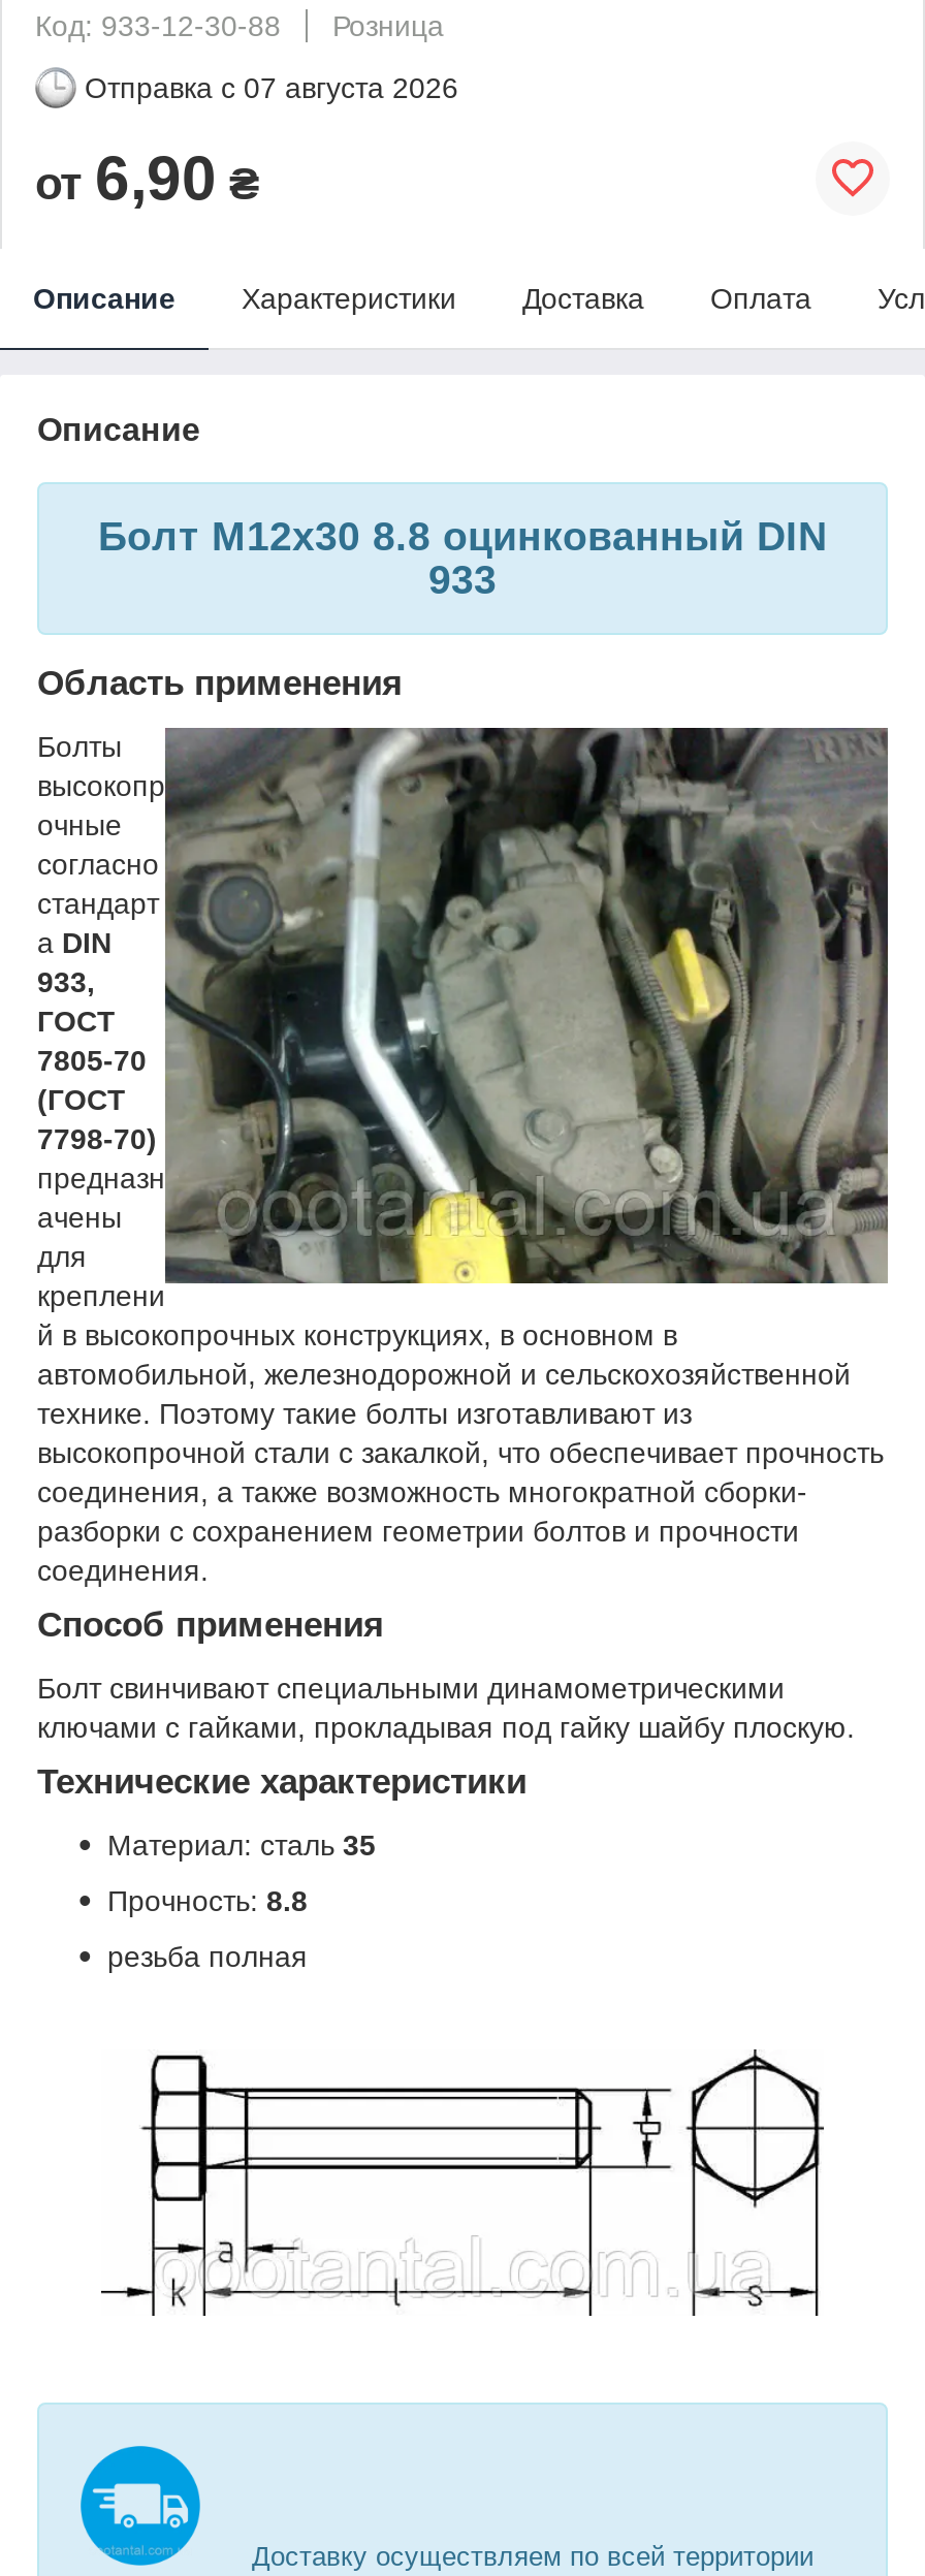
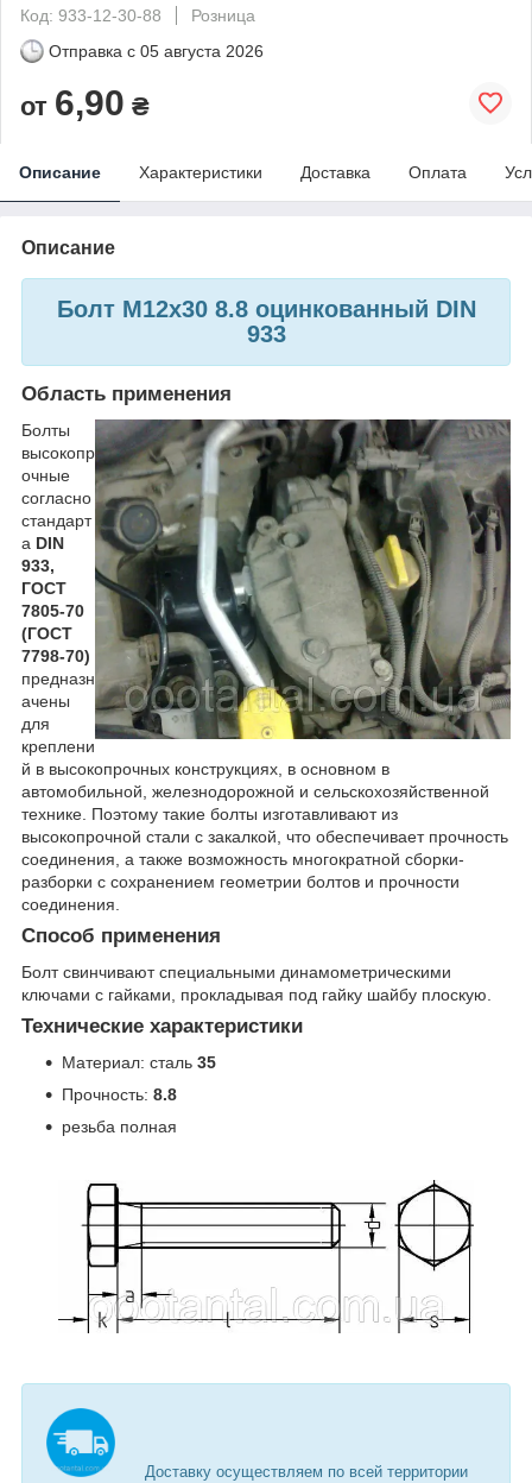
- Отправка с 07 августа 2026
+ Отправка с 05 августа 2026
